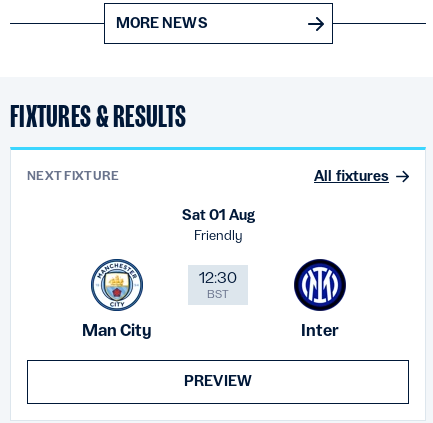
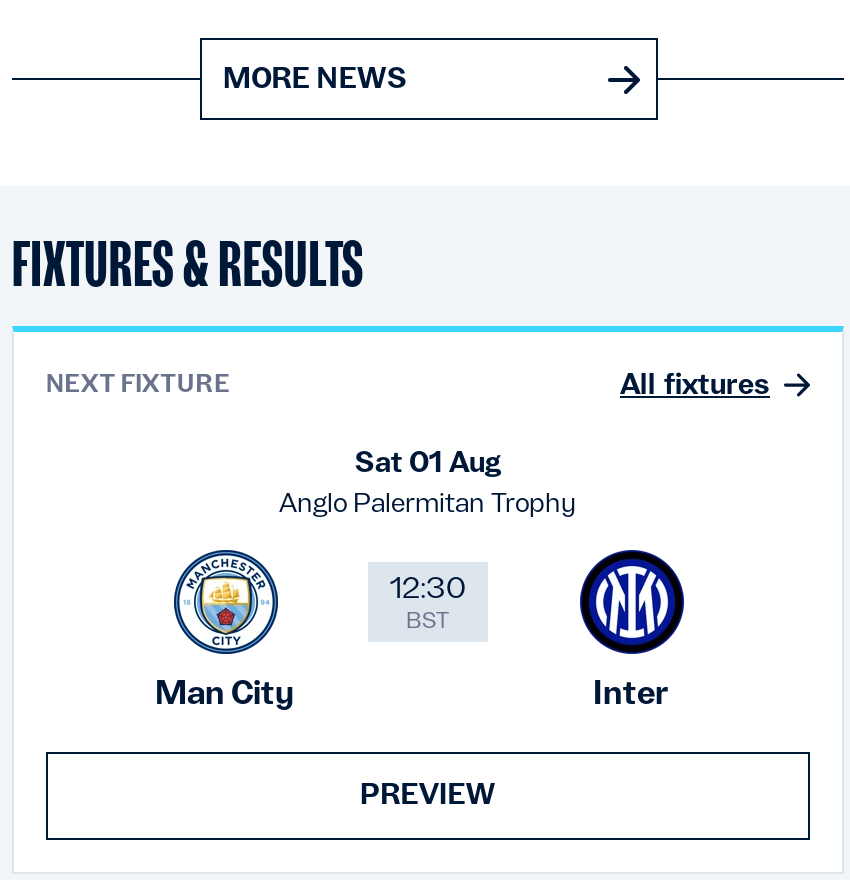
- Friendly
+ Anglo Palermitan Trophy
